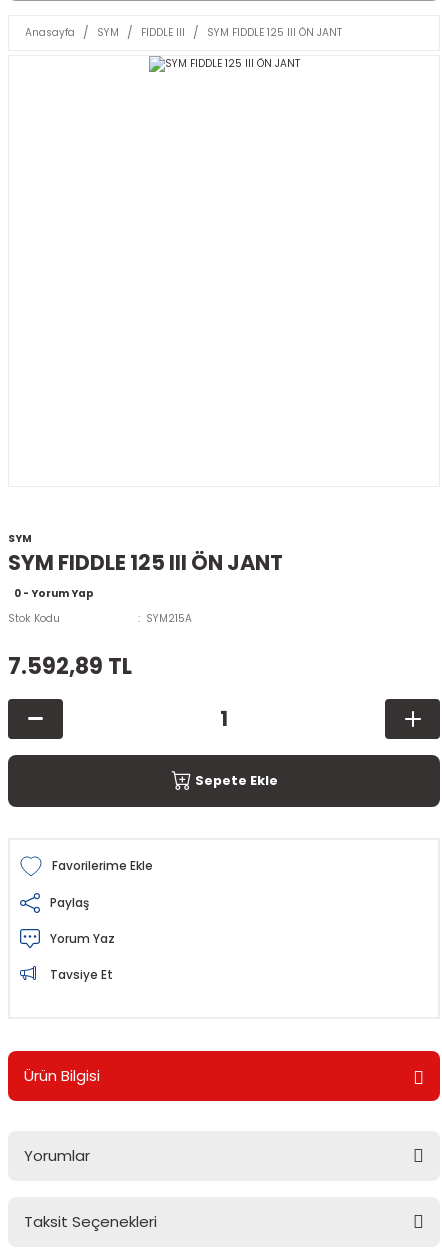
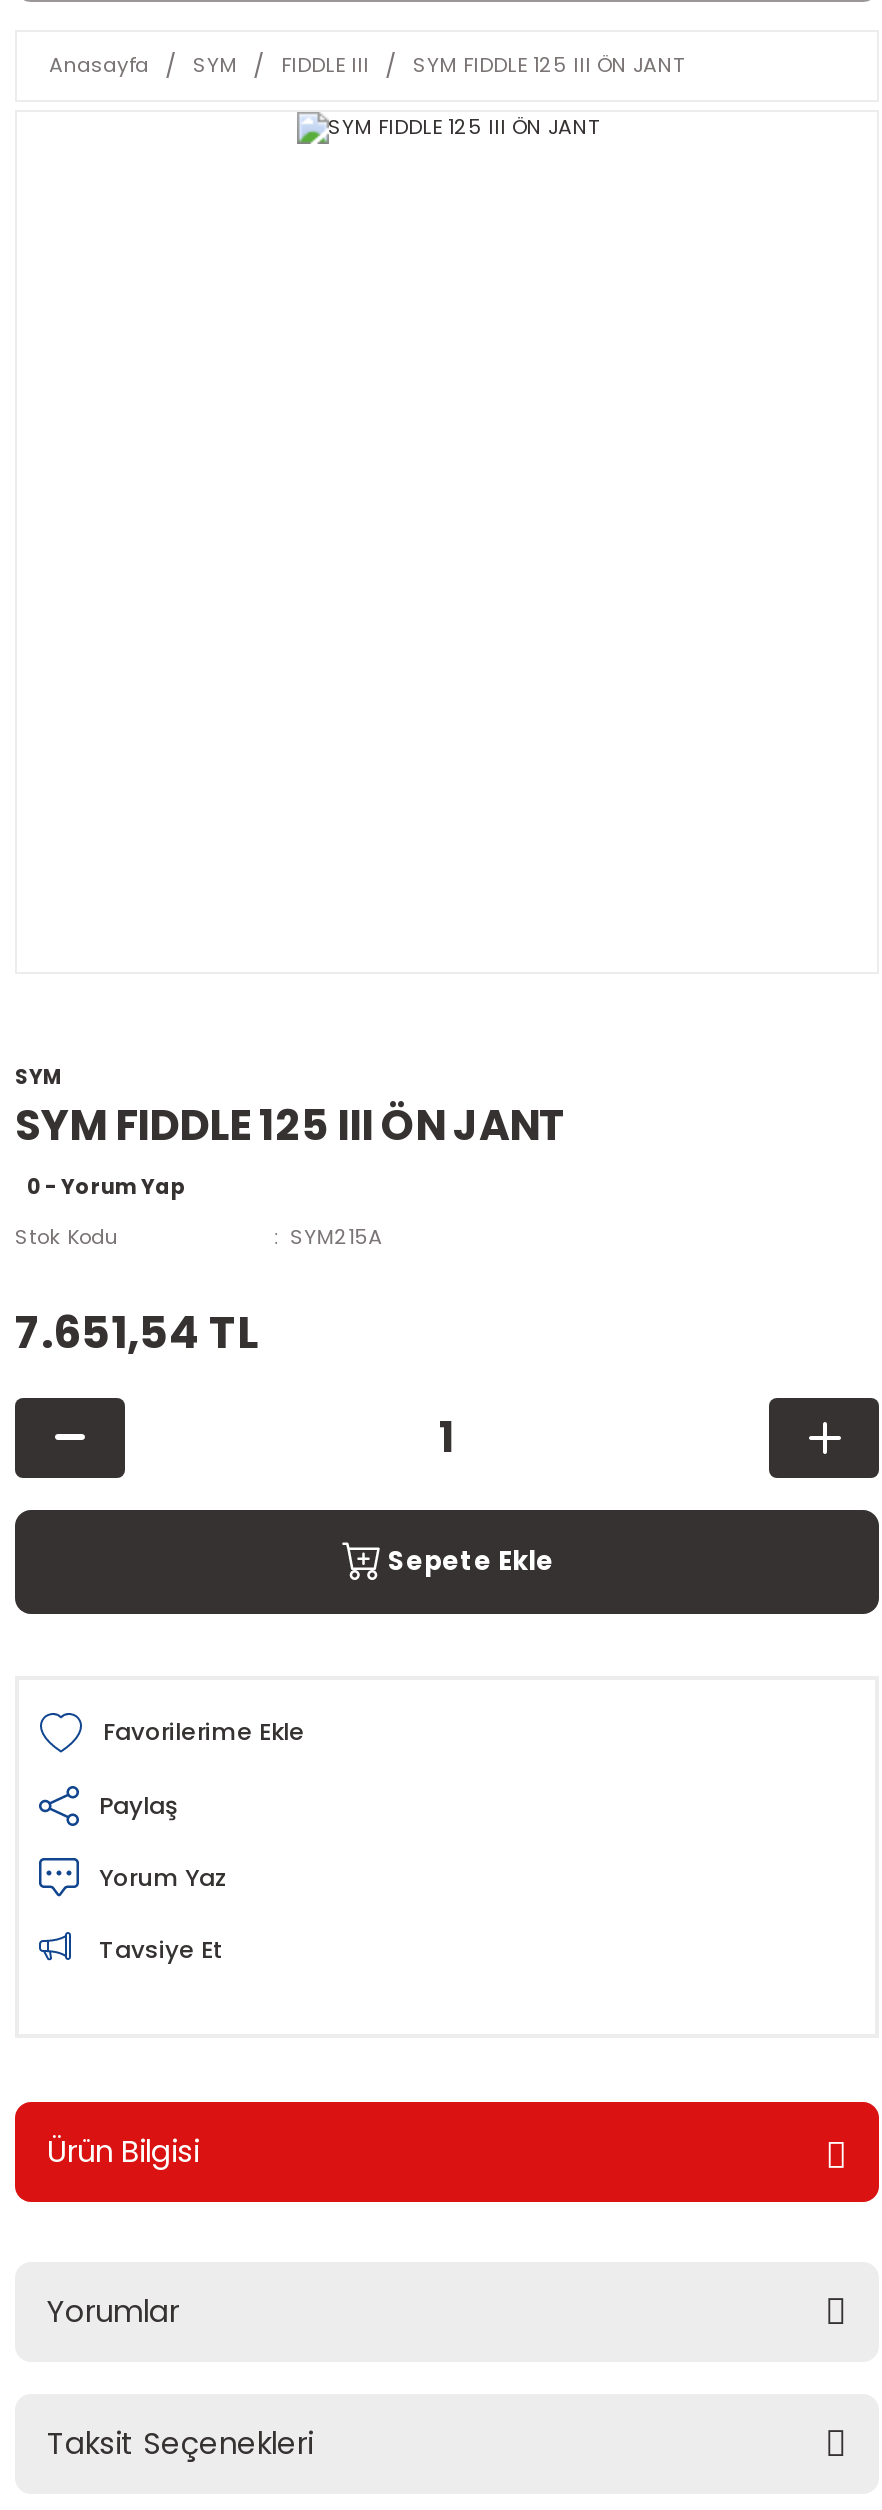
- 7.592,89 TL
+ 7.651,54 TL
